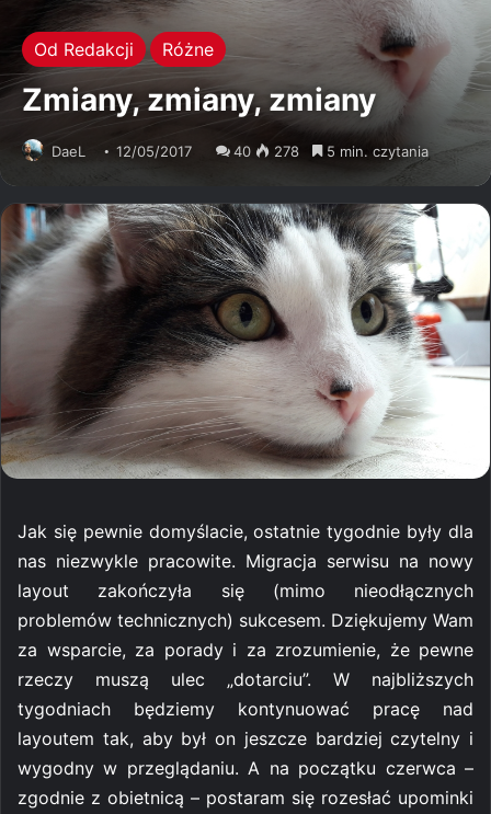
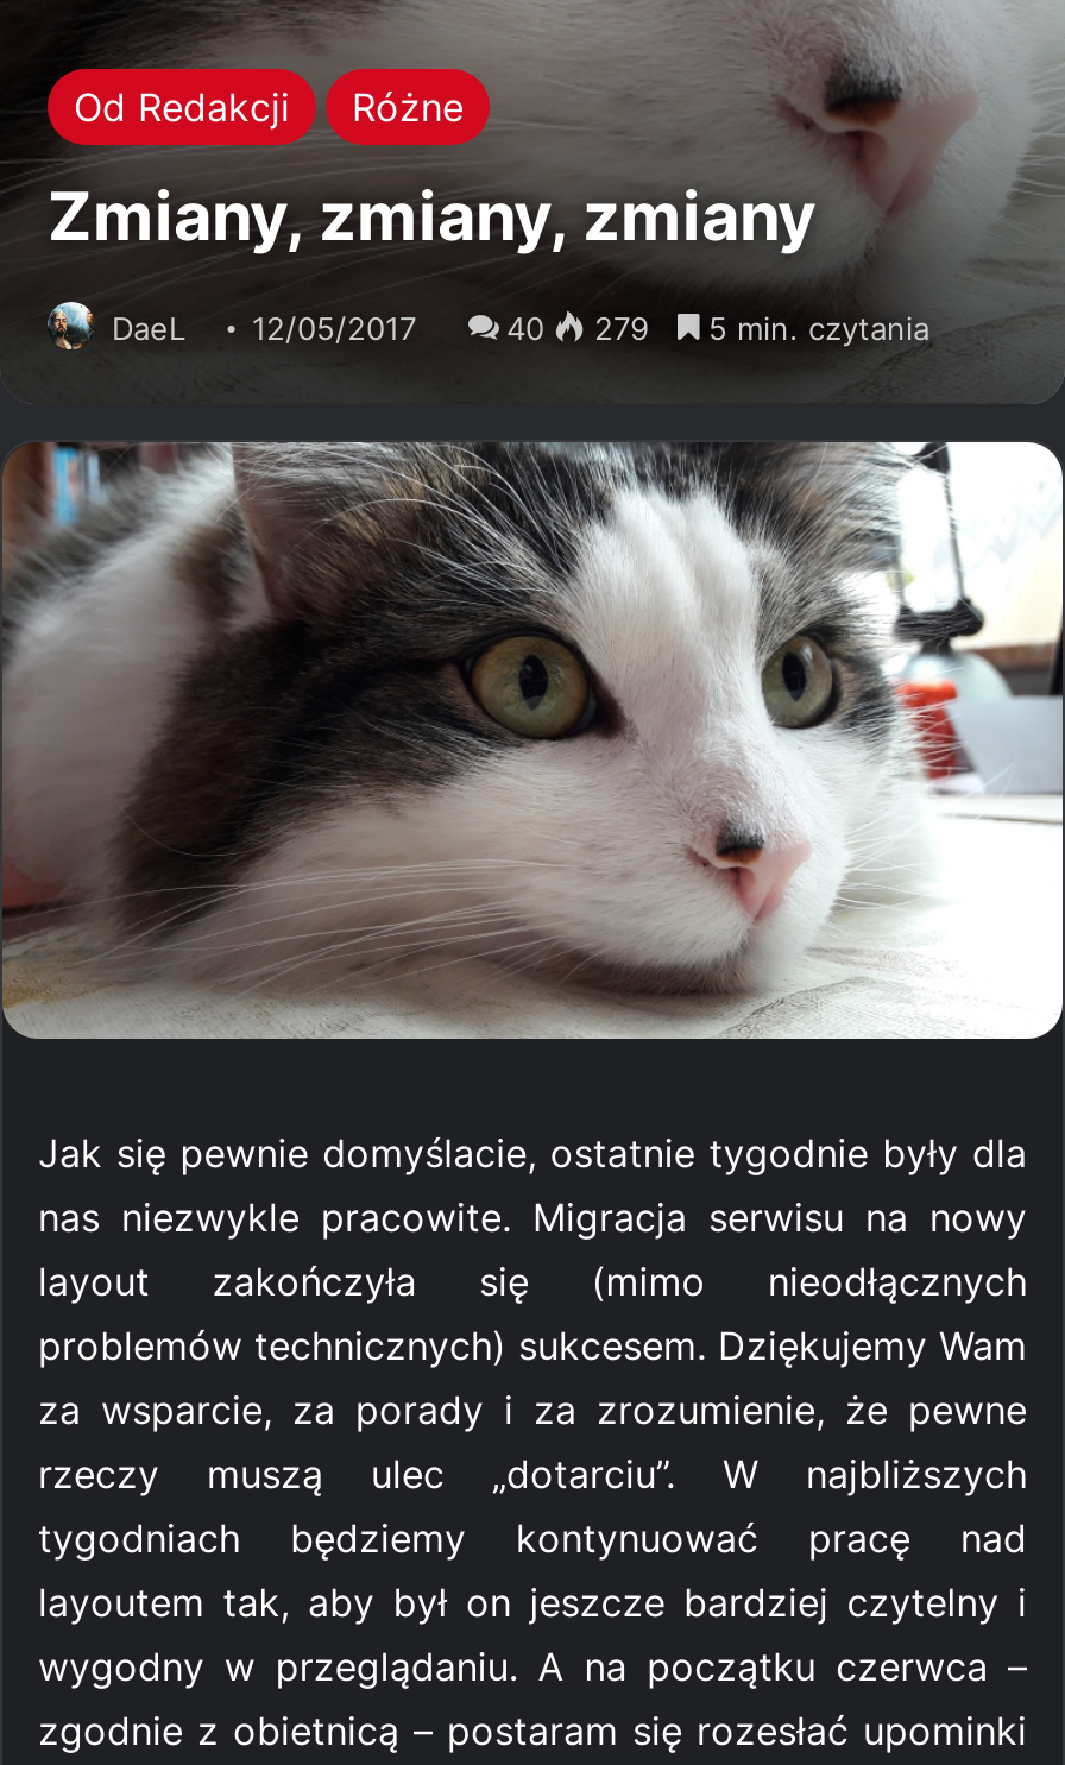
- 40 278 5 min. czytania
+ 40 279 5 min. czytania
